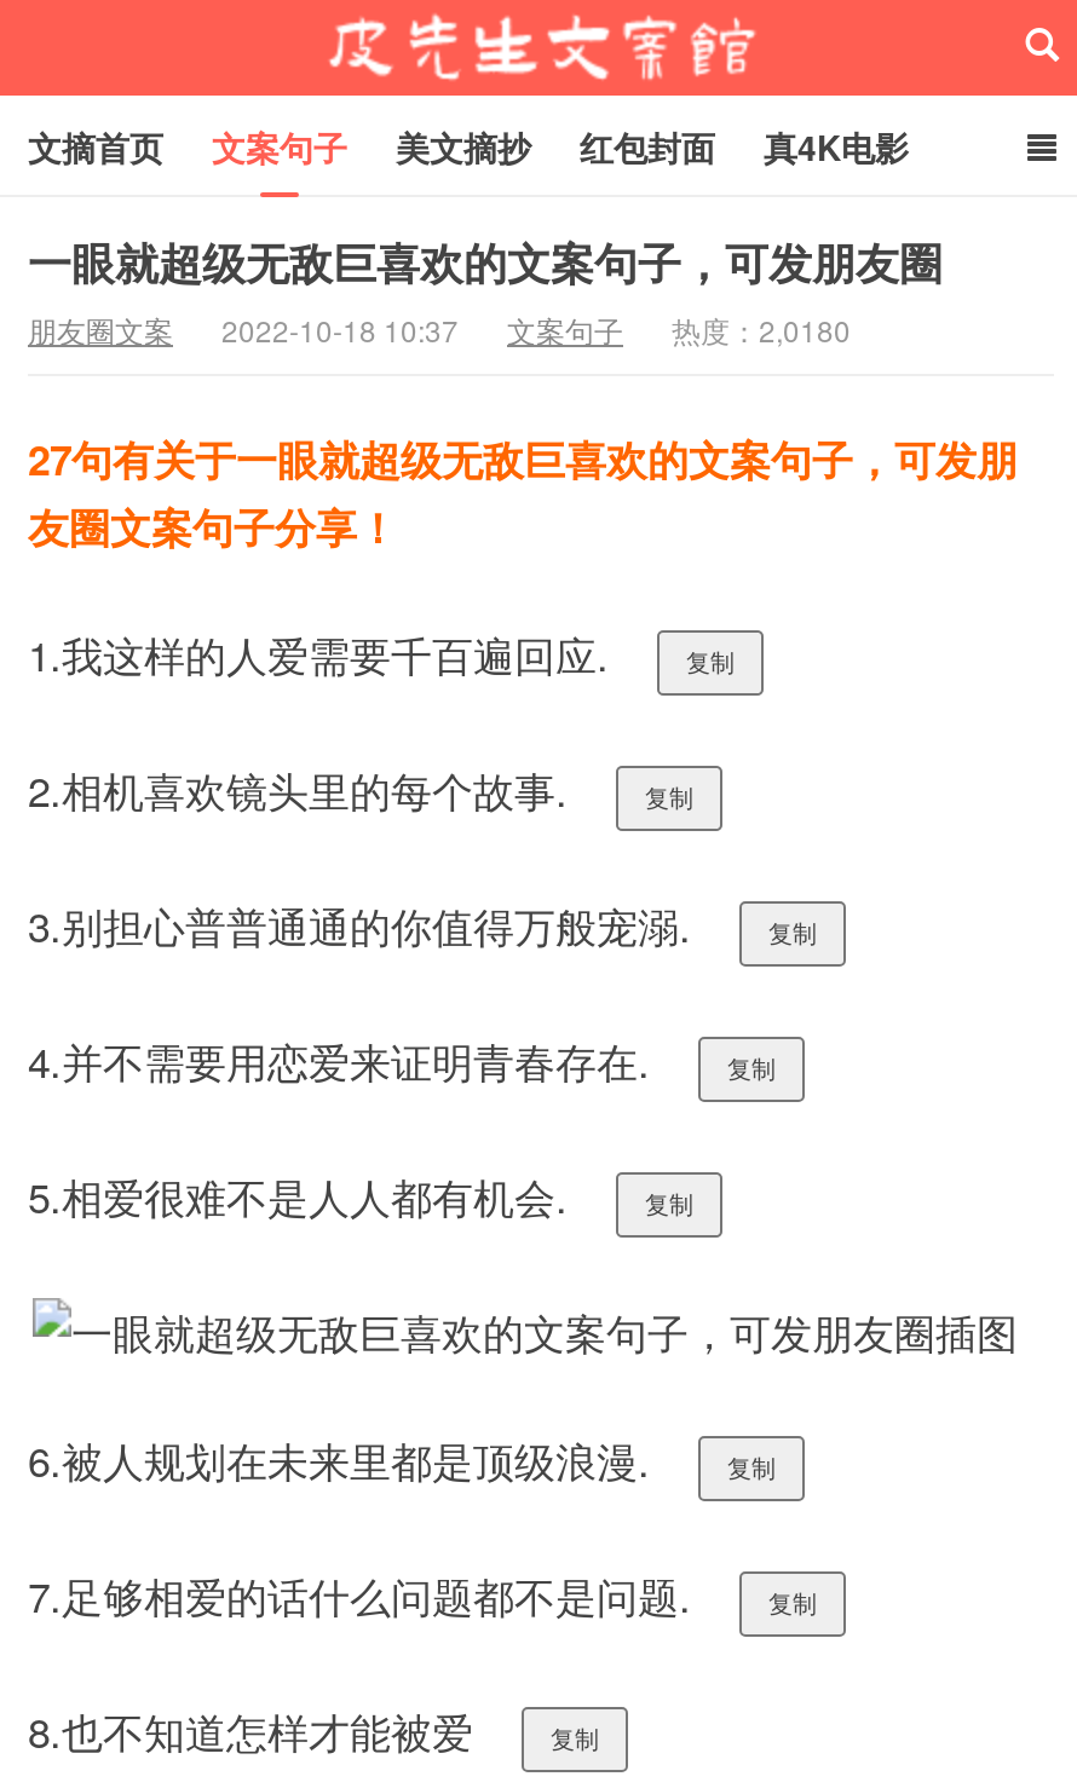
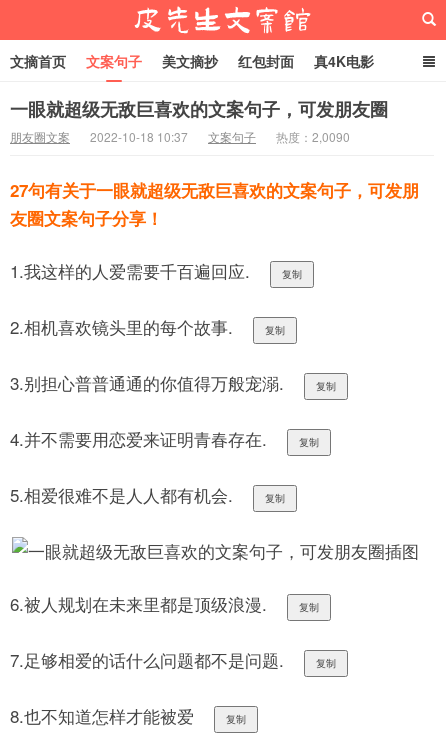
- 朋友圈文案 2022-10-18 10:37 文案句子 热度：2,0180
+ 朋友圈文案 2022-10-18 10:37 文案句子 热度：2,0090
